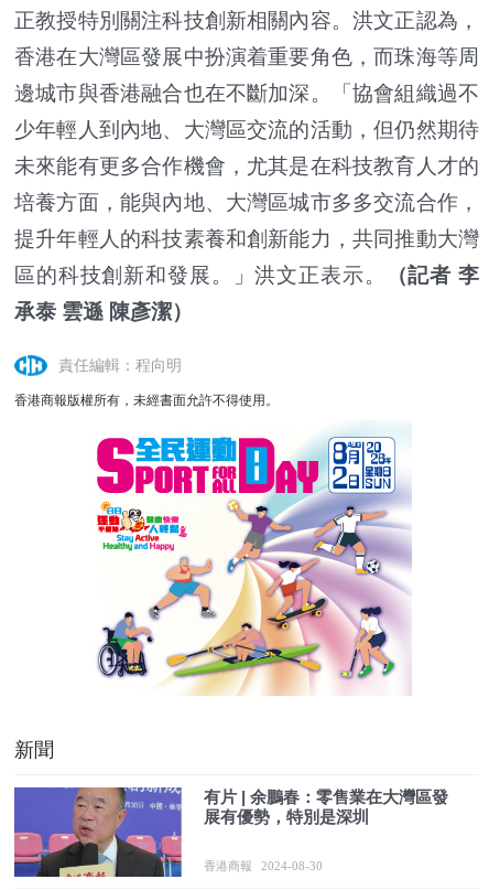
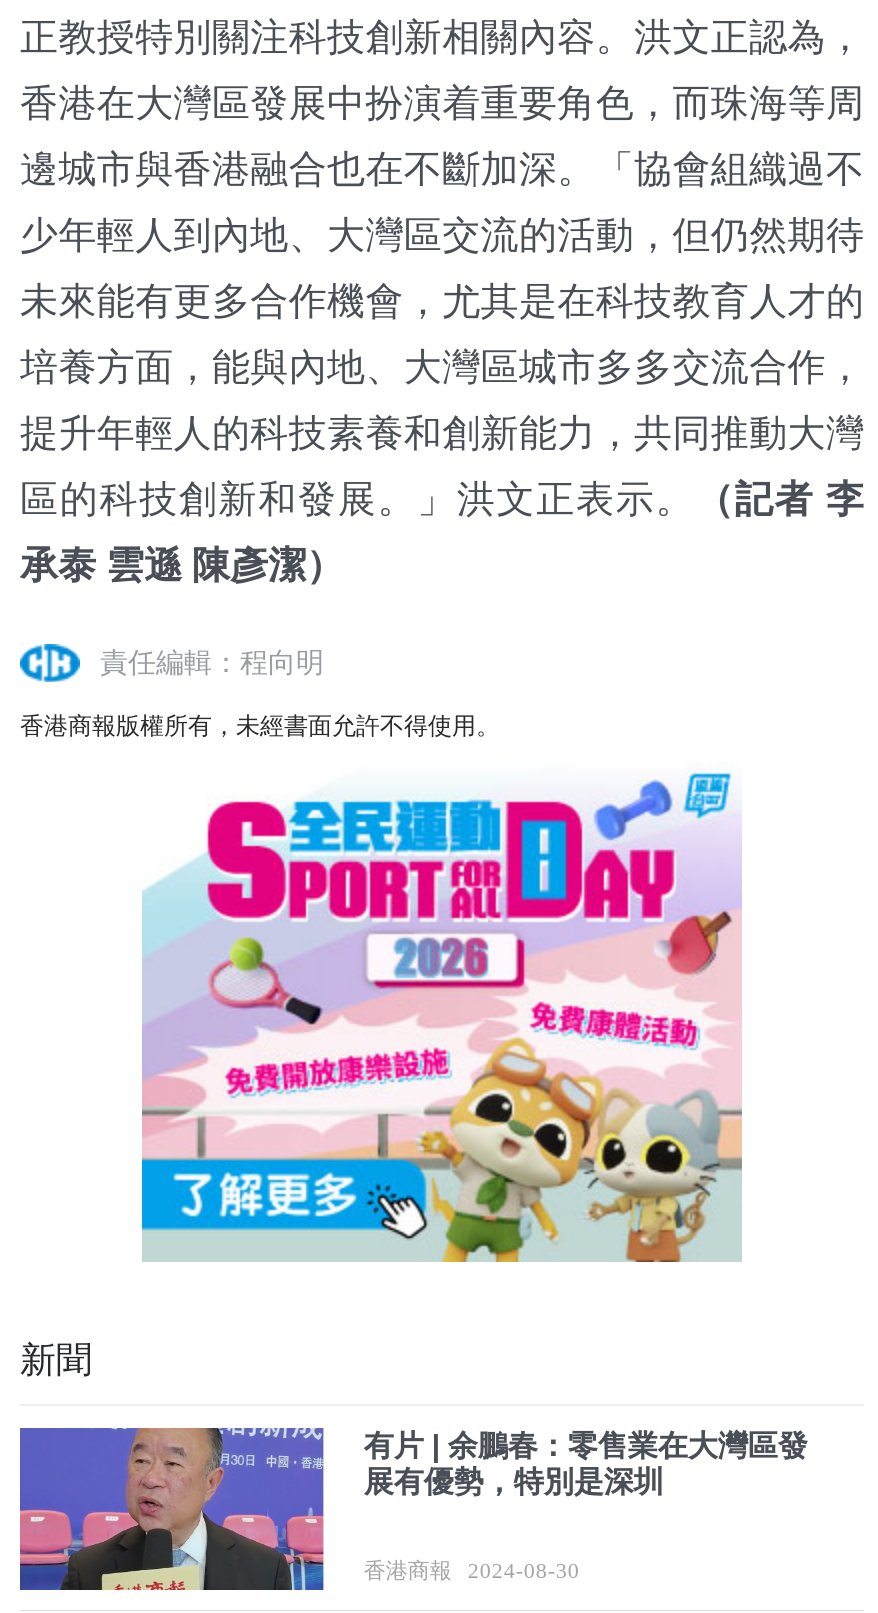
- [image]
+ [image]
